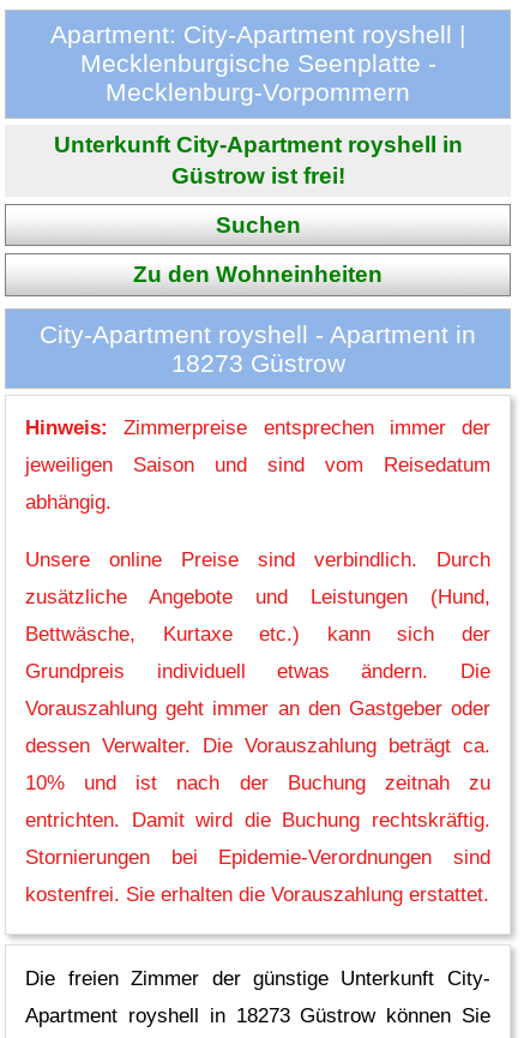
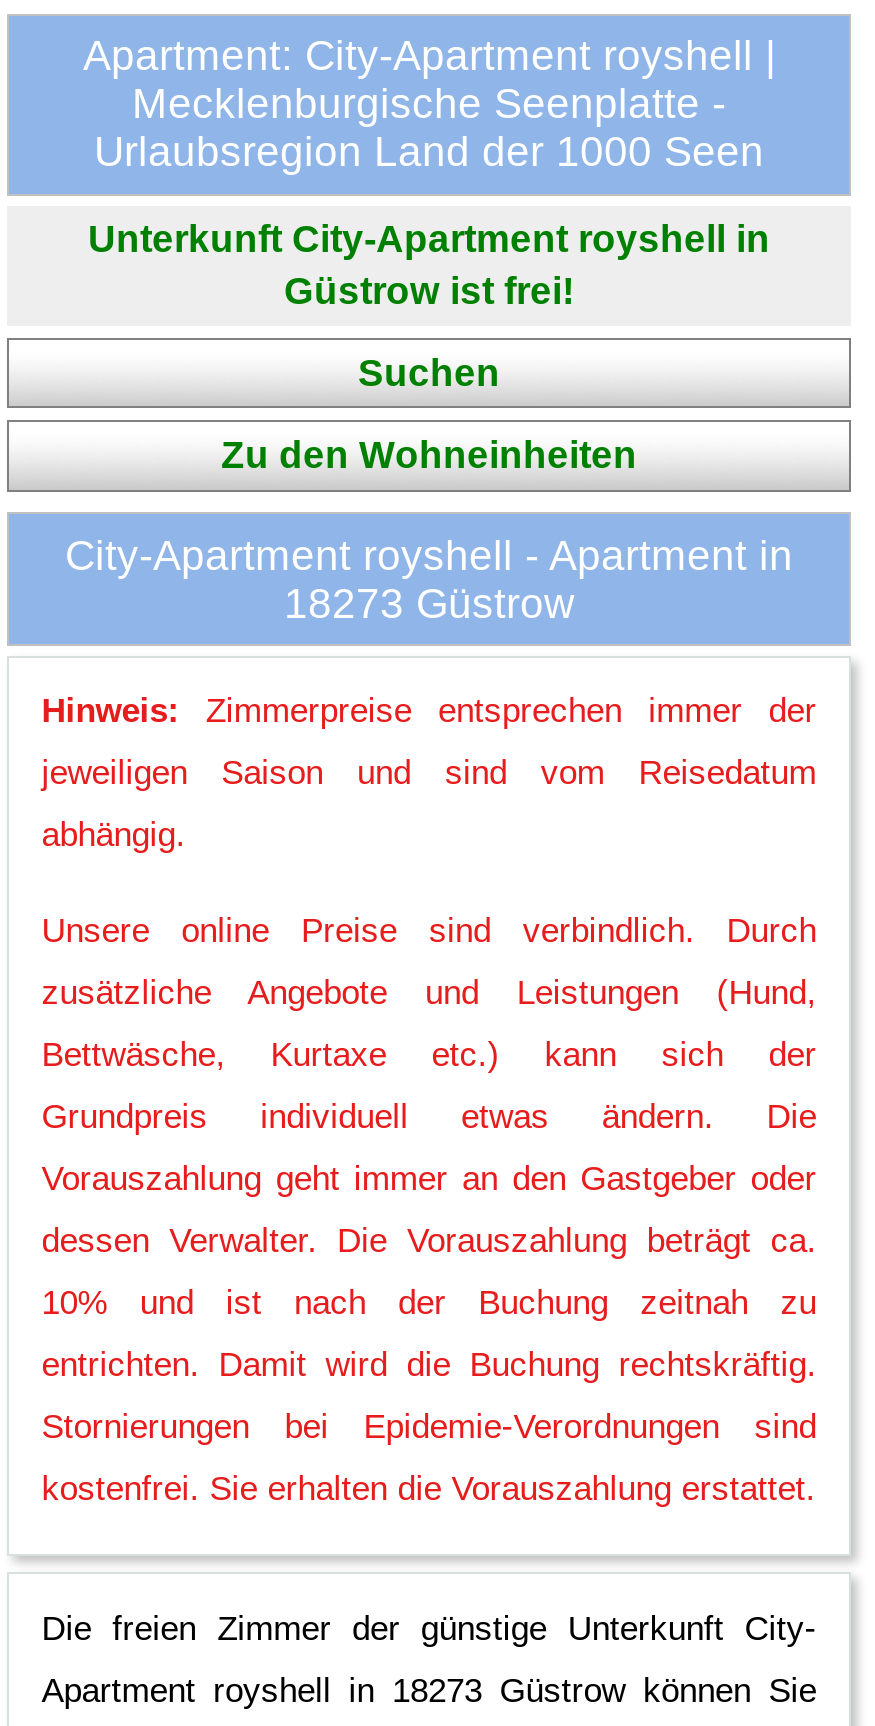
- Mecklenburg-Vorpommern
+ Urlaubsregion Land der 1000 Seen
